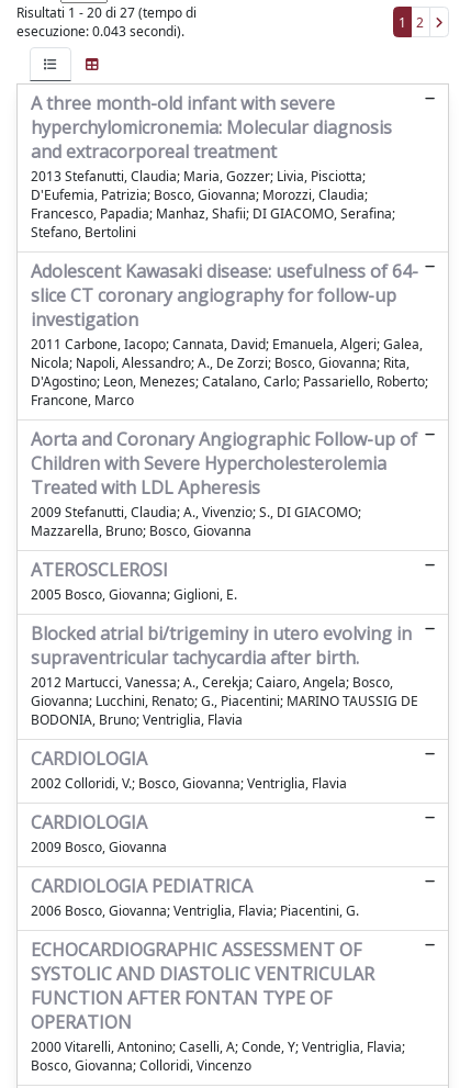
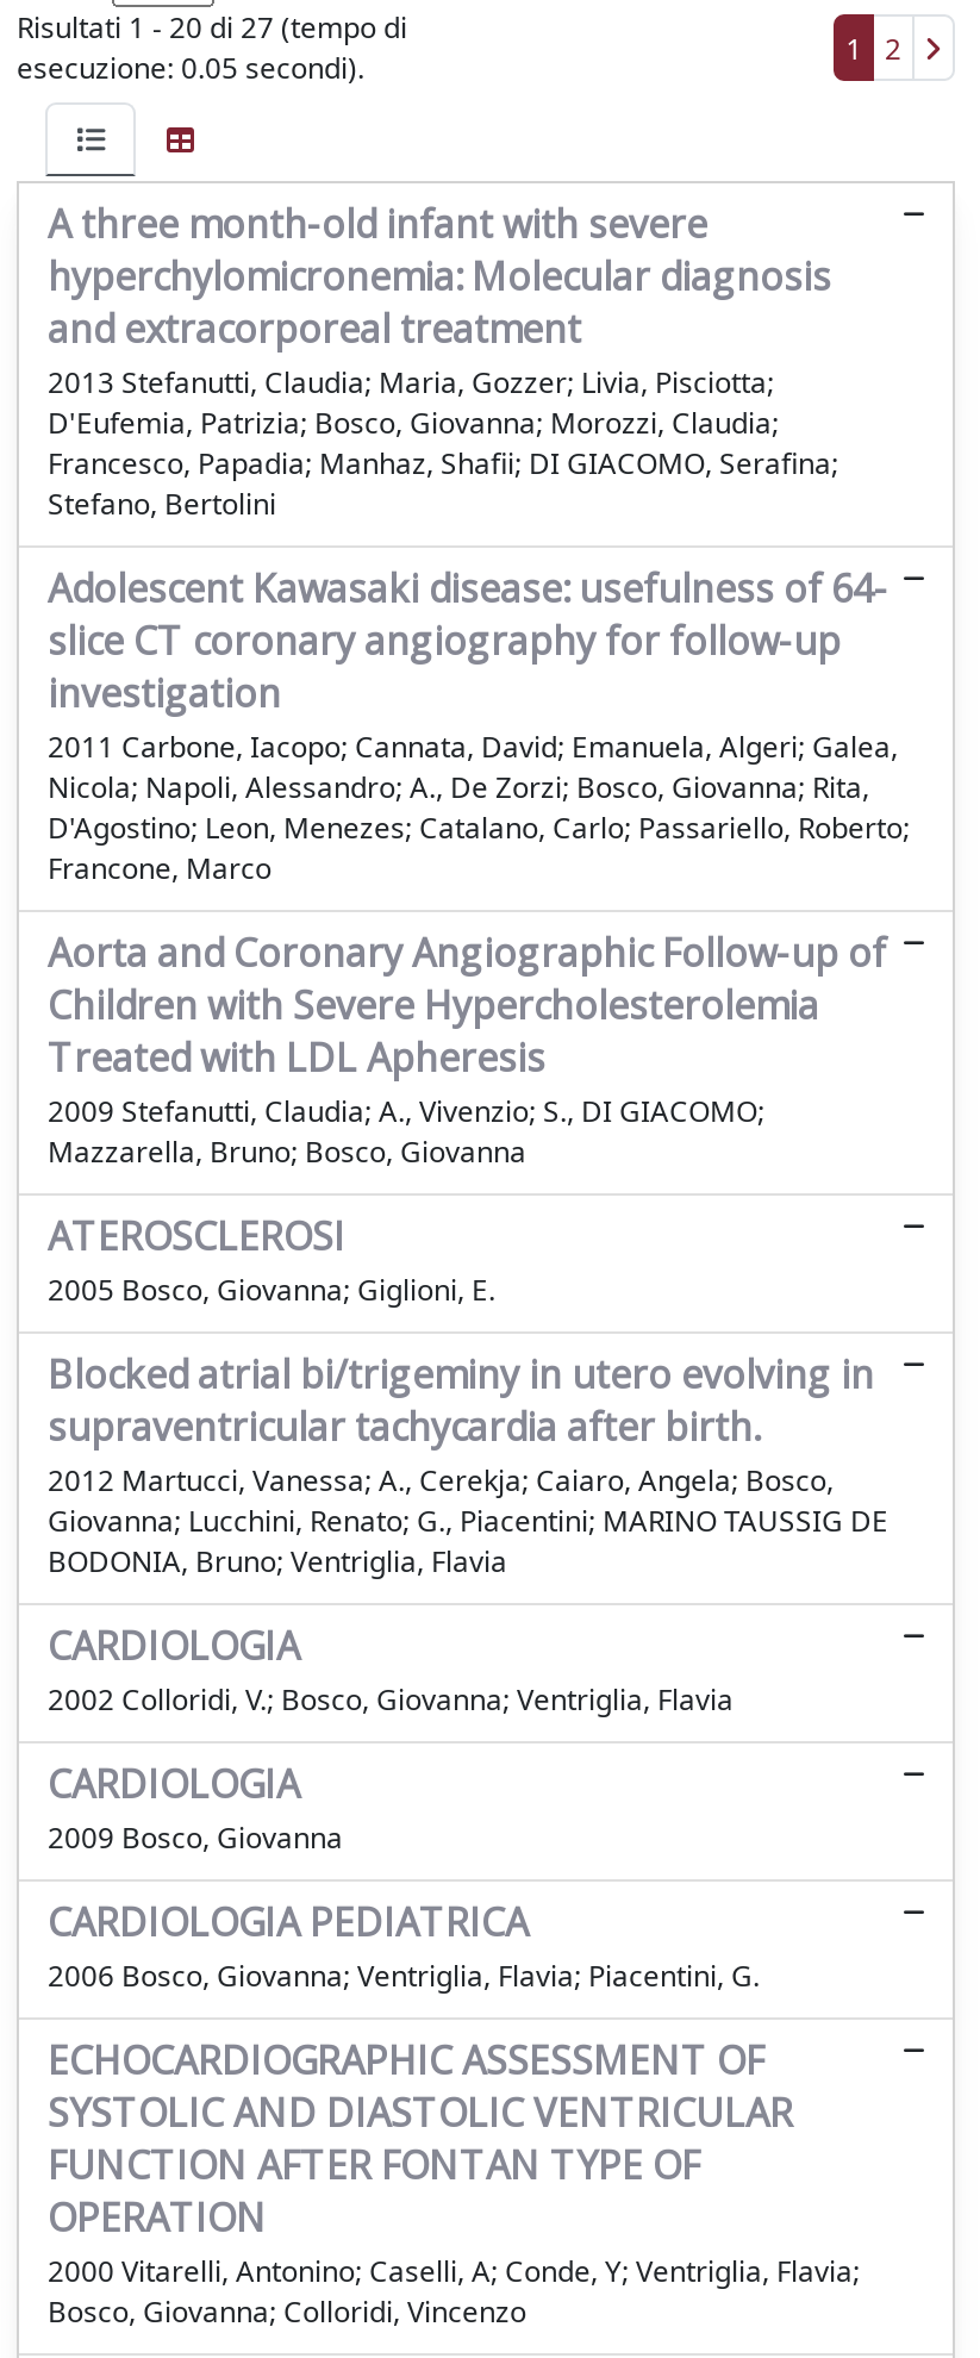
- esecuzione: 0.043 secondi).
+ esecuzione: 0.05 secondi).
